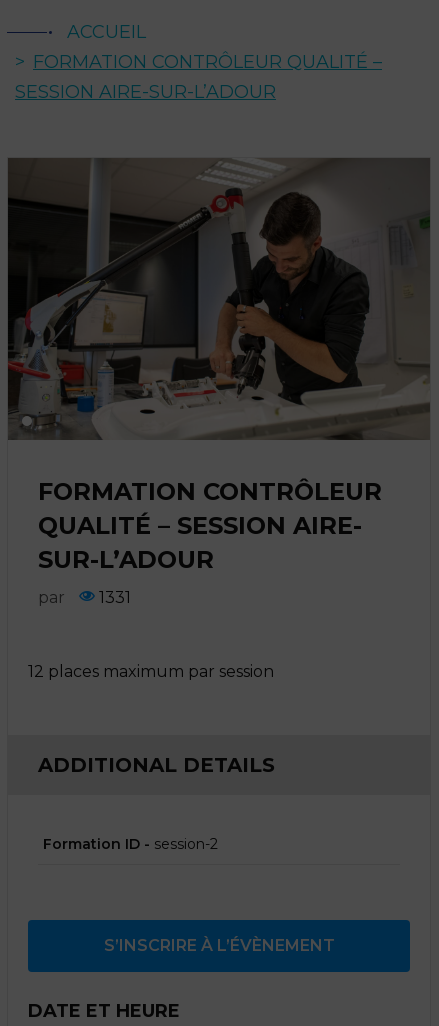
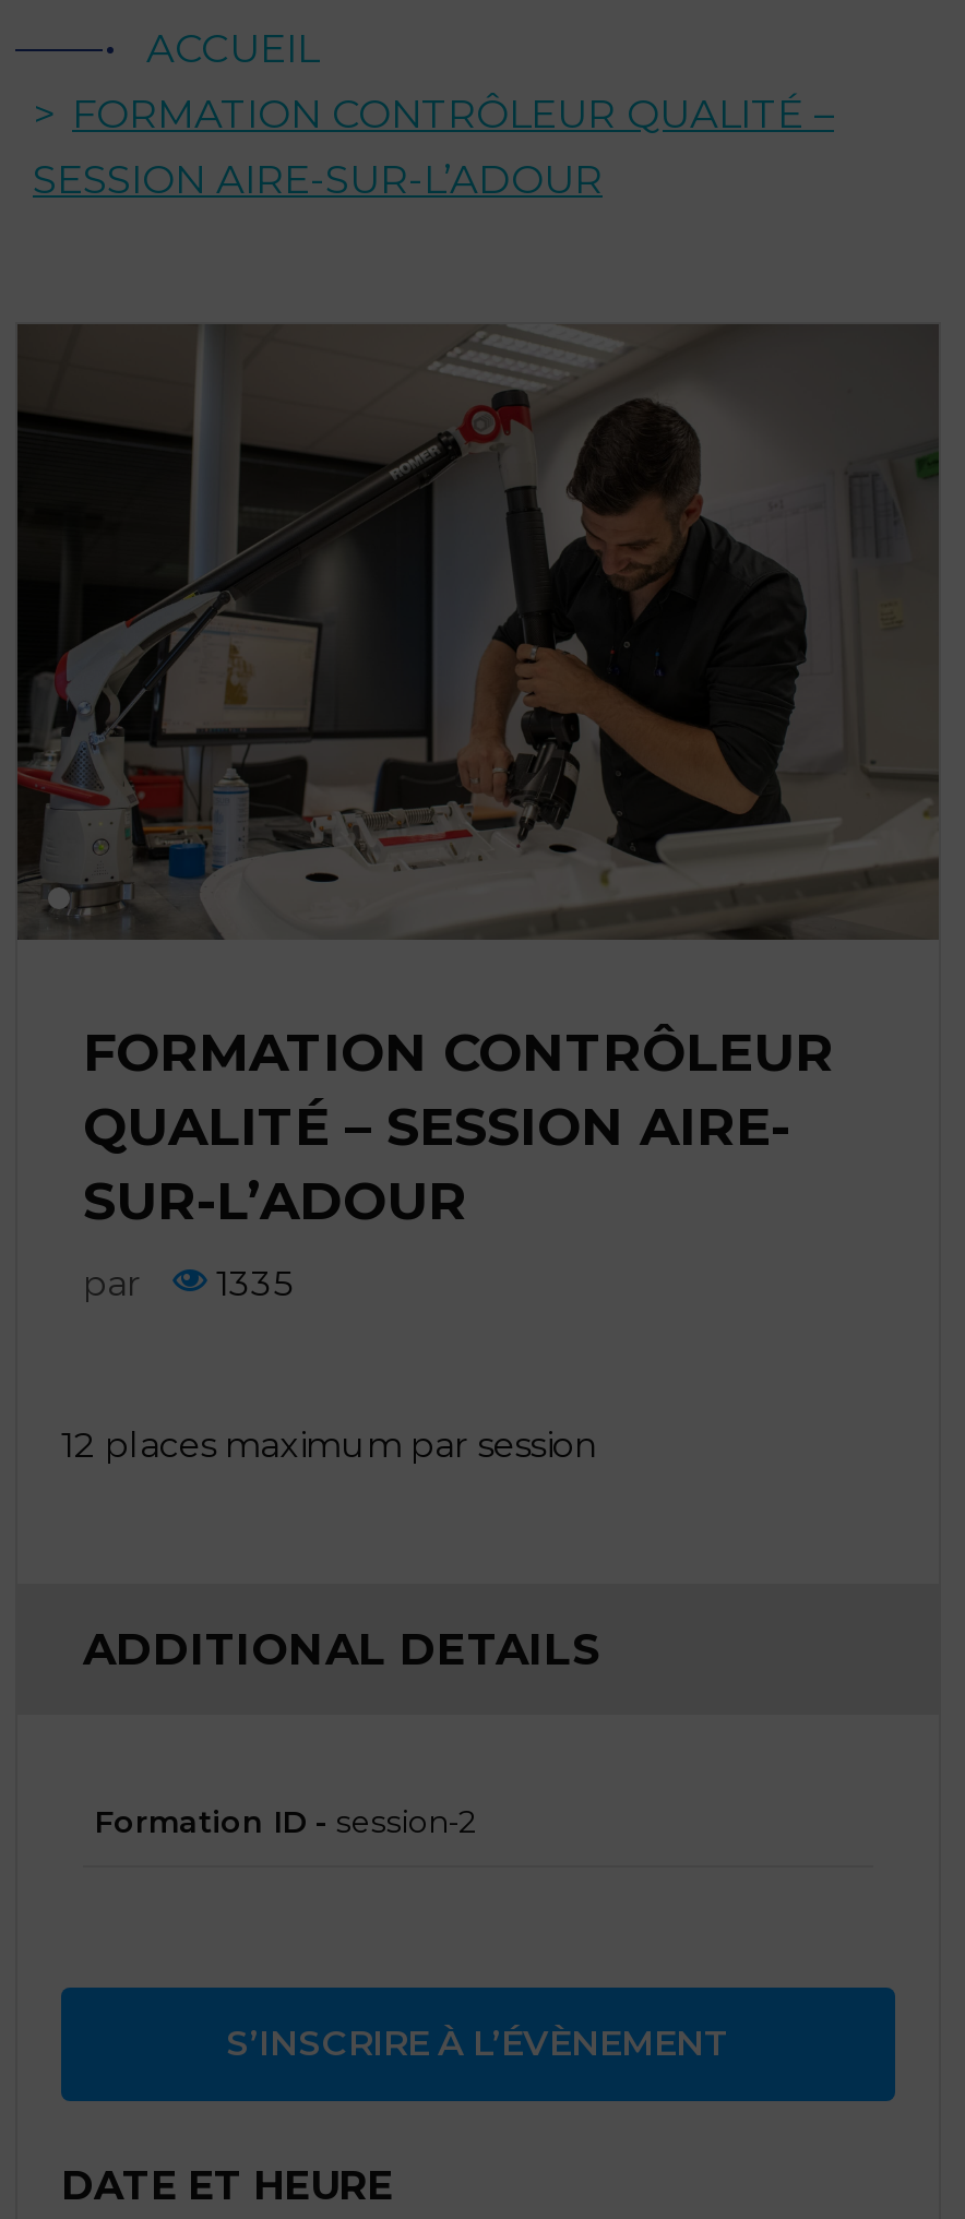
- par 1331
+ par 1335
